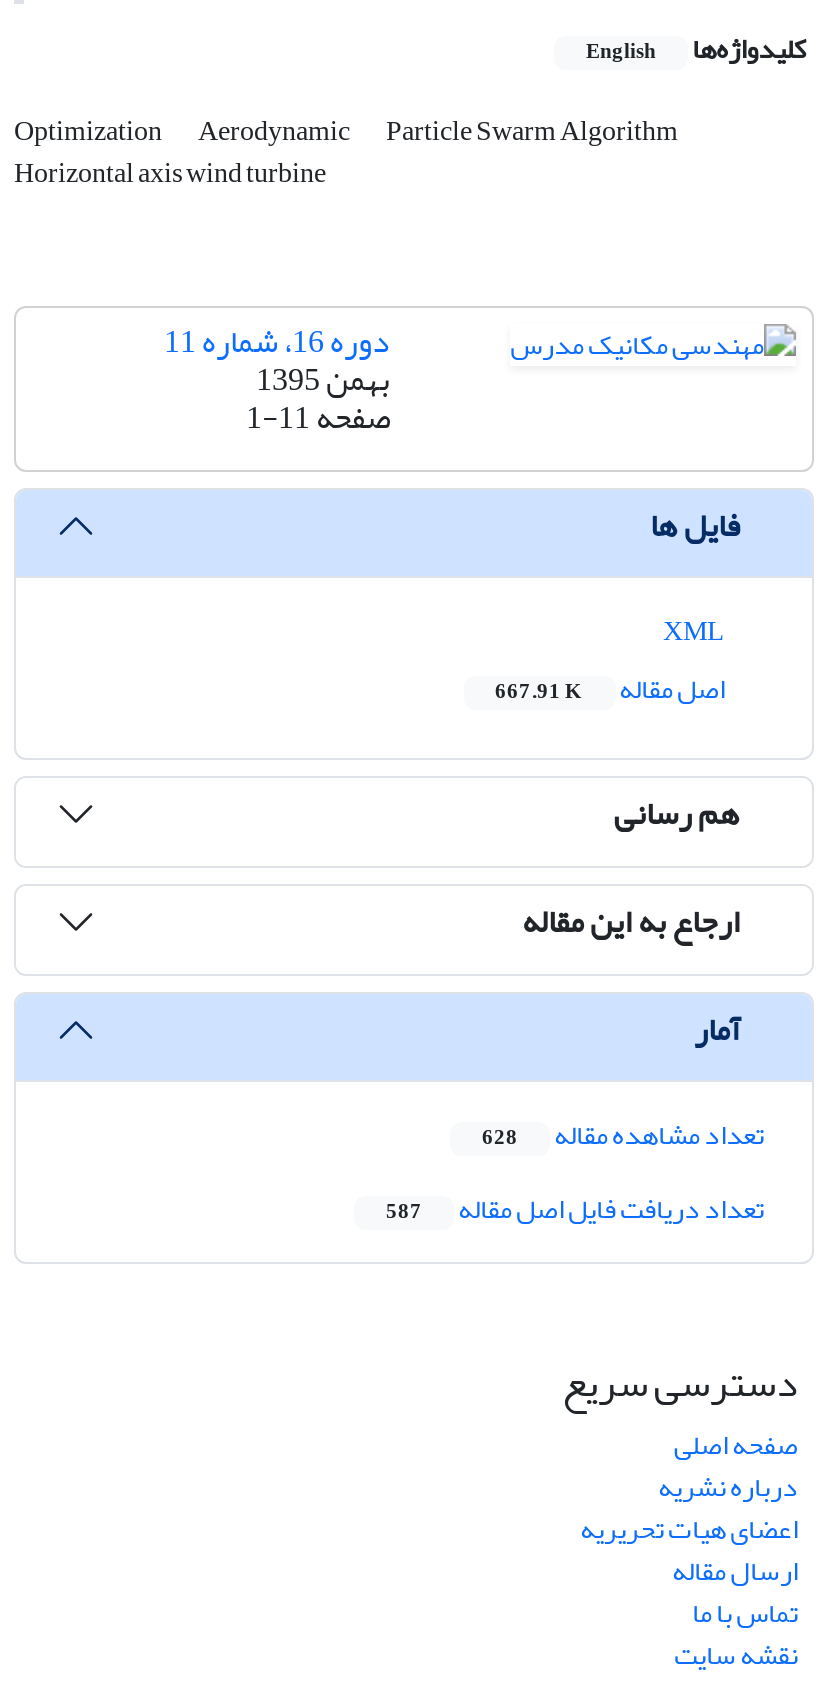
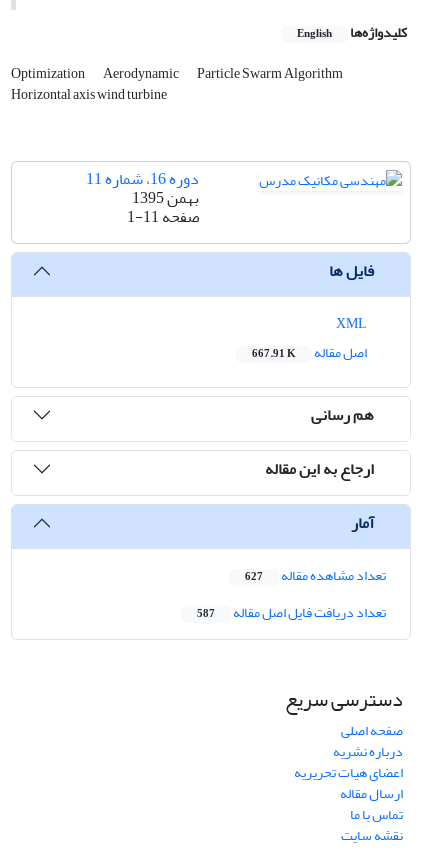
- تعداد مشاهده مقاله 628
+ تعداد مشاهده مقاله 627
